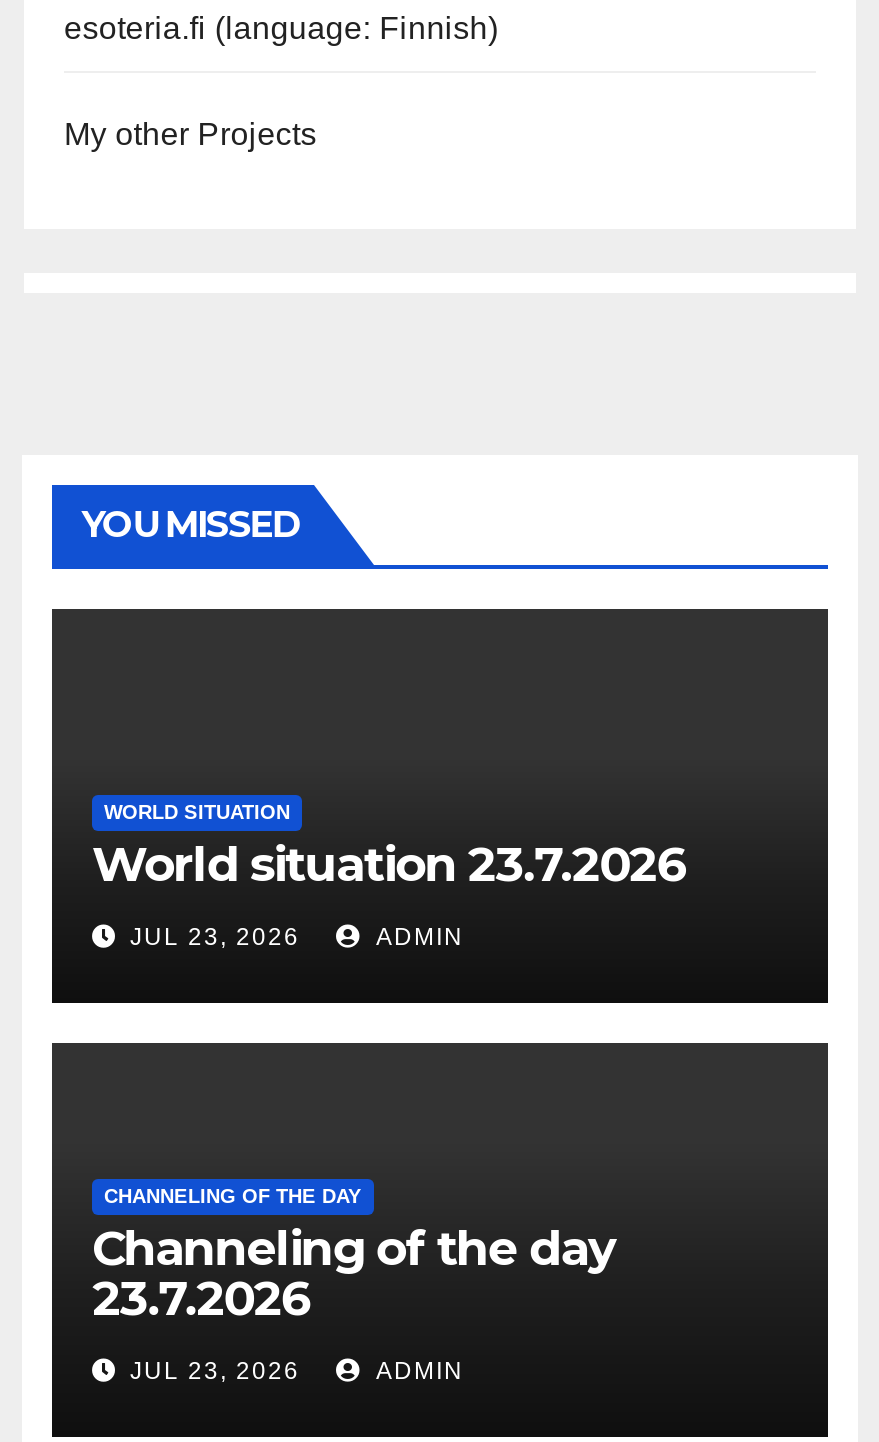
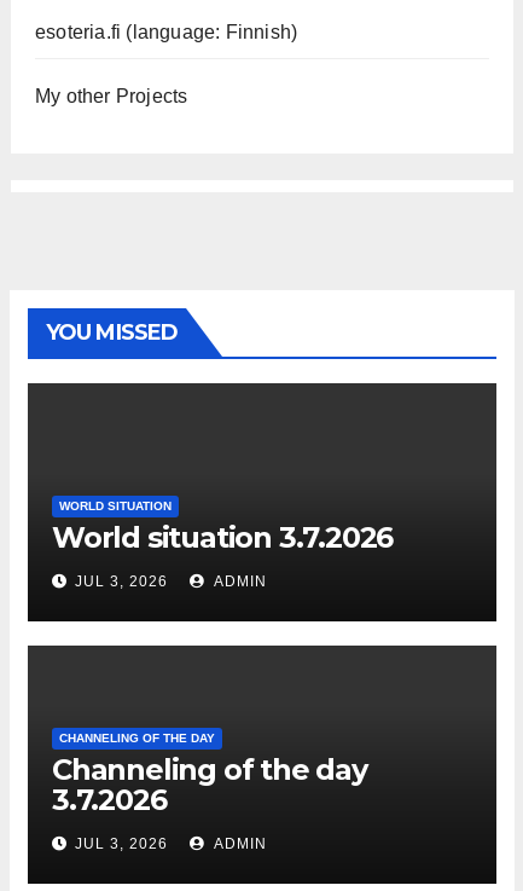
- World situation 23.7.2026
+ World situation 3.7.2026

- JUL 23, 2026
+ JUL 3, 2026

- 23.7.2026
+ 3.7.2026

- JUL 23, 2026
+ JUL 3, 2026
